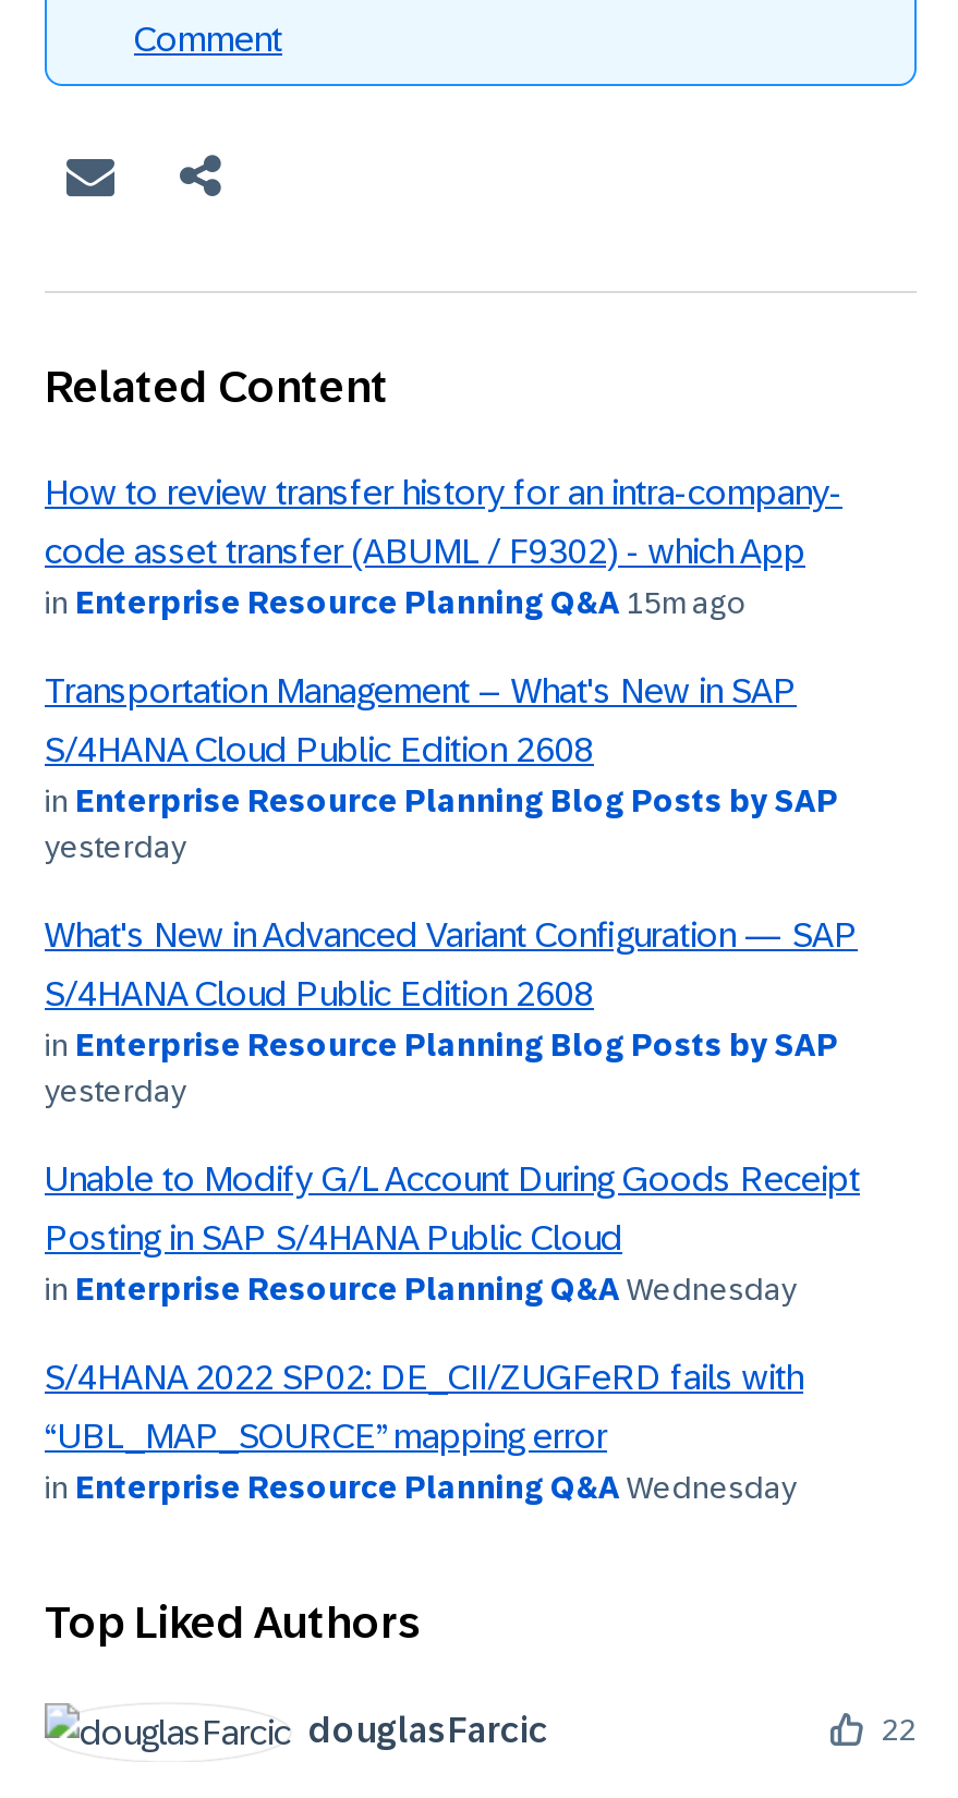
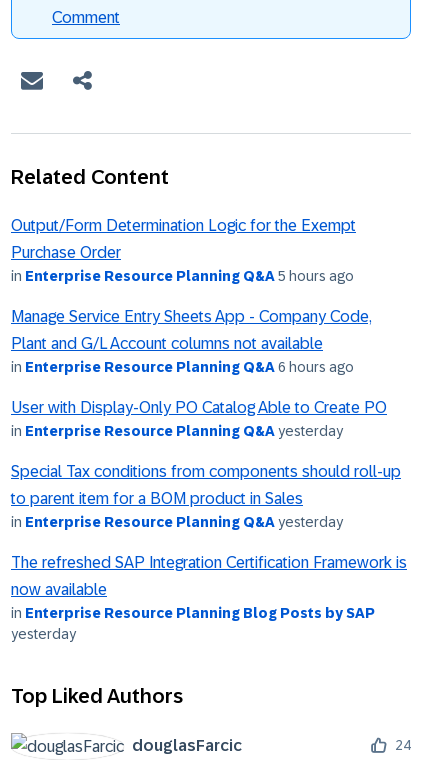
- How to review transfer history for an intra-company-
- code asset transfer (ABUML / F9302) - which App
- in Enterprise Resource Planning Q&A 15m ago
- Transportation Management – What's New in SAP
- S/4HANA Cloud Public Edition 2608
+ Output/Form Determination Logic for the Exempt
+ Purchase Order
+ in Enterprise Resource Planning Q&A 5 hours ago
+ Manage Service Entry Sheets App - Company Code,
+ Plant and G/L Account columns not available
+ in Enterprise Resource Planning Q&A 6 hours ago
+ User with Display-Only PO Catalog Able to Create PO
+ in Enterprise Resource Planning Q&A yesterday
+ Special Tax conditions from components should roll-up
+ to parent item for a BOM product in Sales
+ in Enterprise Resource Planning Q&A yesterday
+ The refreshed SAP Integration Certification Framework is
+ now available

moved down: in Enterprise Resource Planning Blog Posts by SAP | yesterday

- What's New in Advanced Variant Configuration — SAP
- S/4HANA Cloud Public Edition 2608
- in Enterprise Resource Planning Blog Posts by SAP
- yesterday
- Unable to Modify G/L Account During Goods Receipt
- Posting in SAP S/4HANA Public Cloud
- in Enterprise Resource Planning Q&A Wednesday
- S/4HANA 2022 SP02: DE_CII/ZUGFeRD fails with
- “UBL_MAP_SOURCE” mapping error
- in Enterprise Resource Planning Q&A Wednesday

- 22
+ 24
